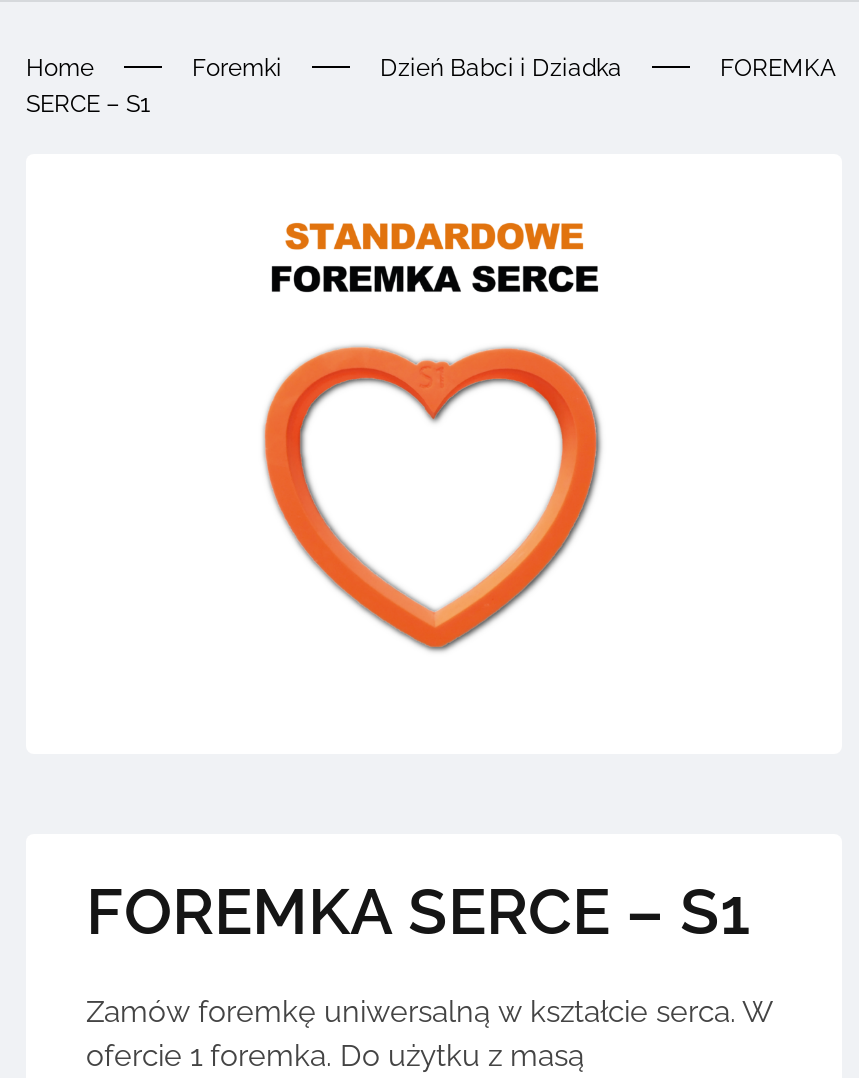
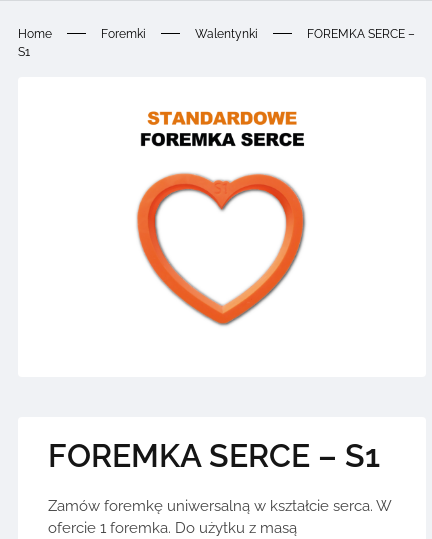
- Dzień Babci i Dziadka
- FOREMKA
- SERCE – S1
+ Walentynki
+ FOREMKA SERCE –
+ S1
